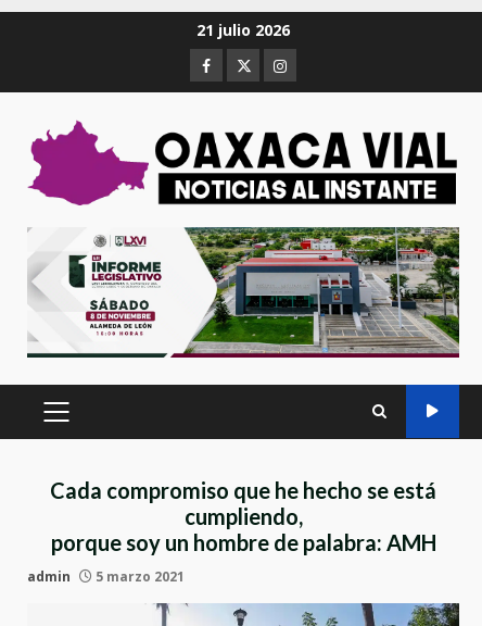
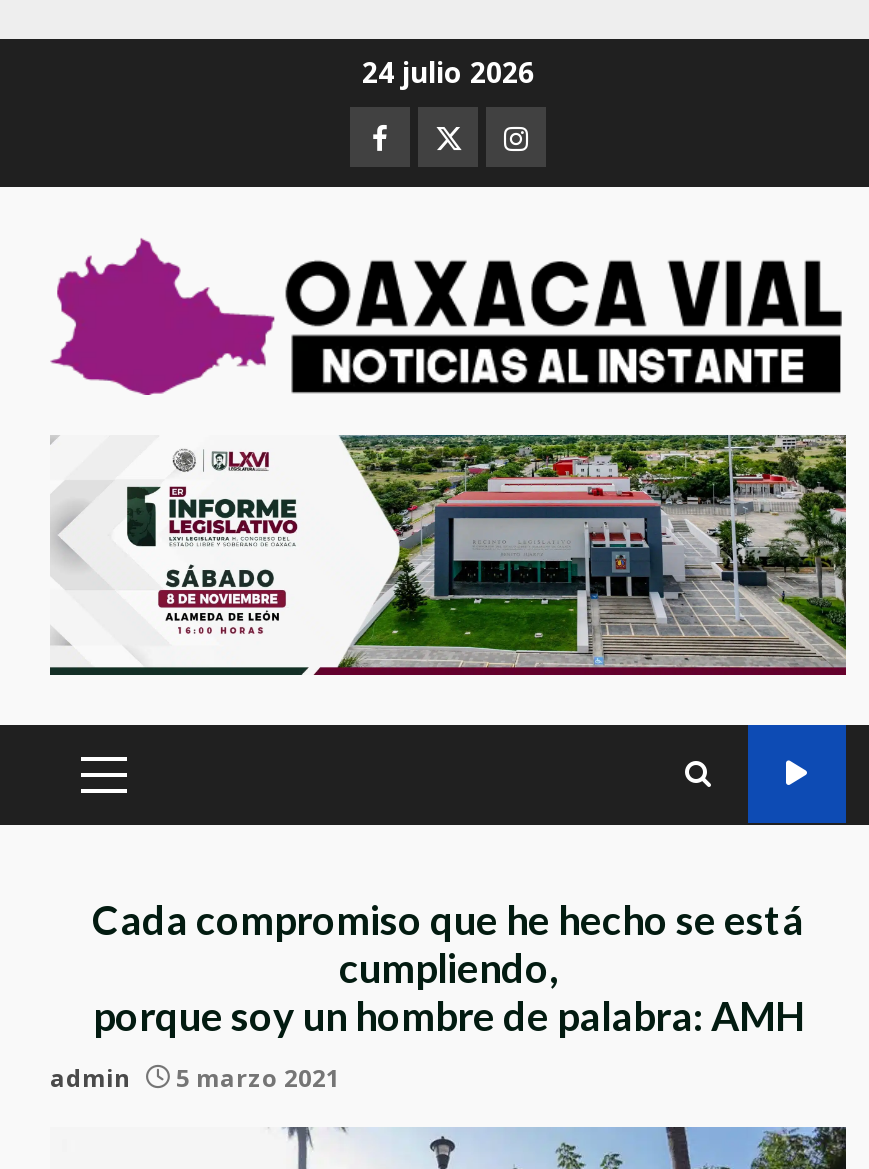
- 21 julio 2026
+ 24 julio 2026
